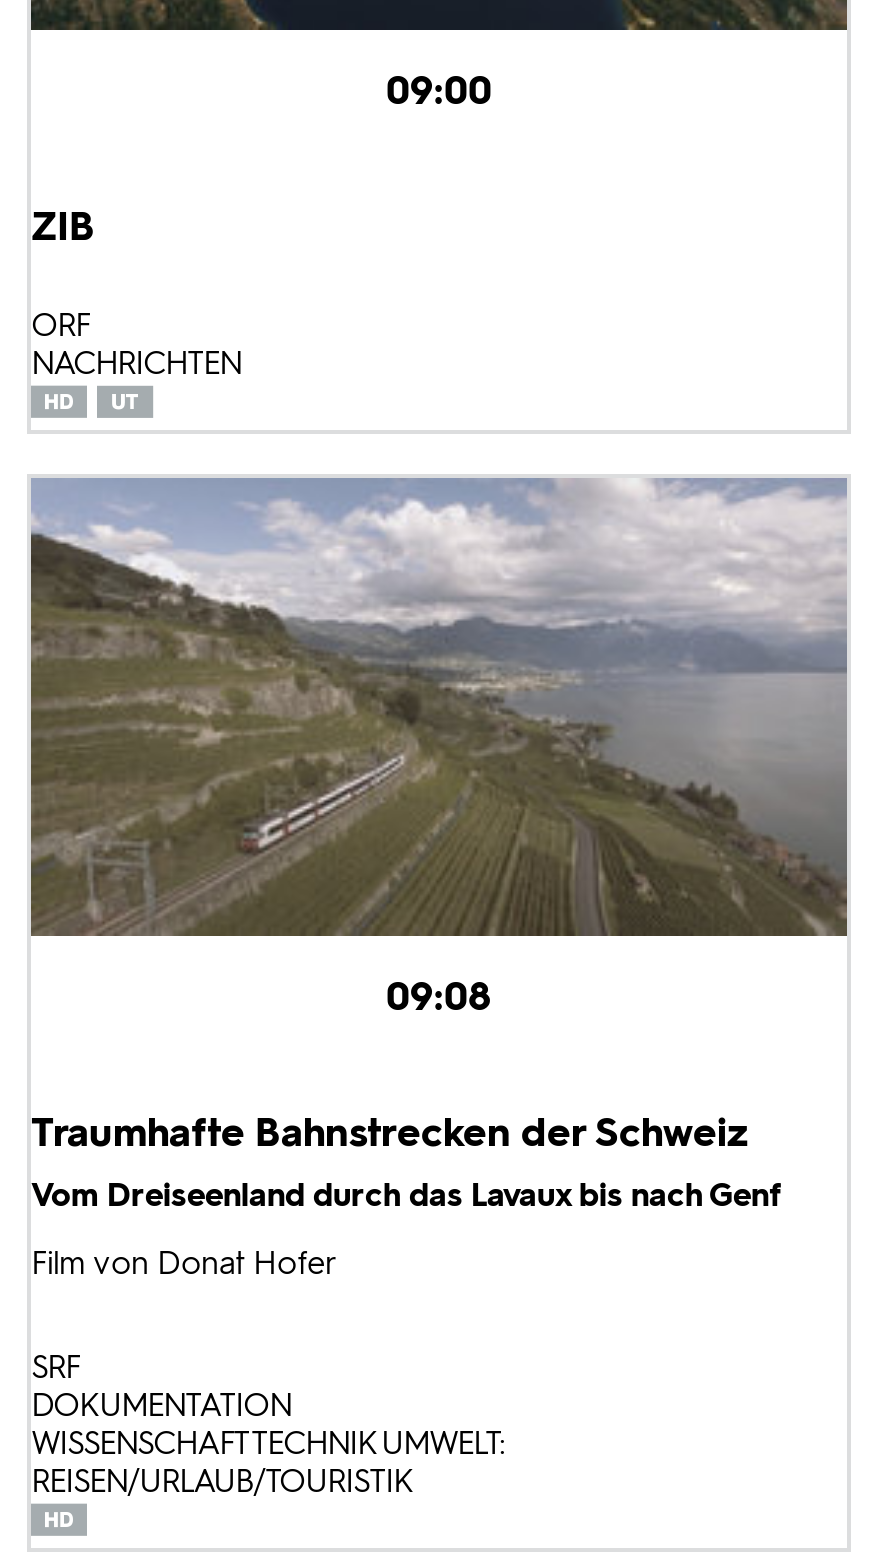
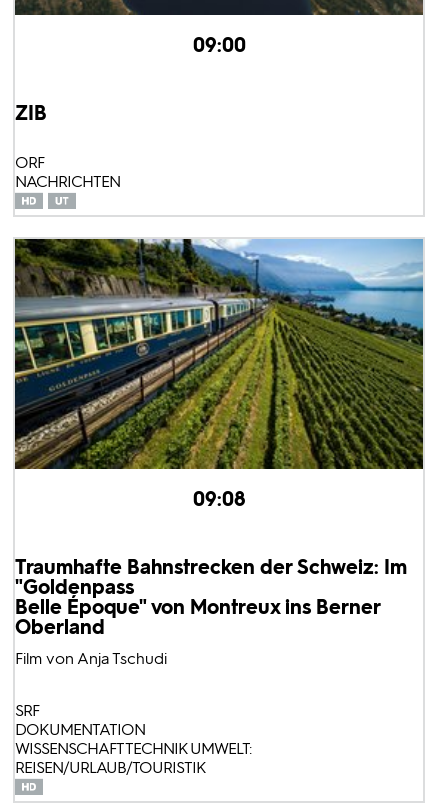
- [image]
+ [image]

- Traumhafte Bahnstrecken der Schweiz
- Vom Dreiseenland durch das Lavaux bis nach Genf
- Film von Donat Hofer
+ Traumhafte Bahnstrecken der Schweiz: Im
+ "Goldenpass
+ Belle Époque" von Montreux ins Berner
+ Oberland
+ Film von Anja Tschudi
